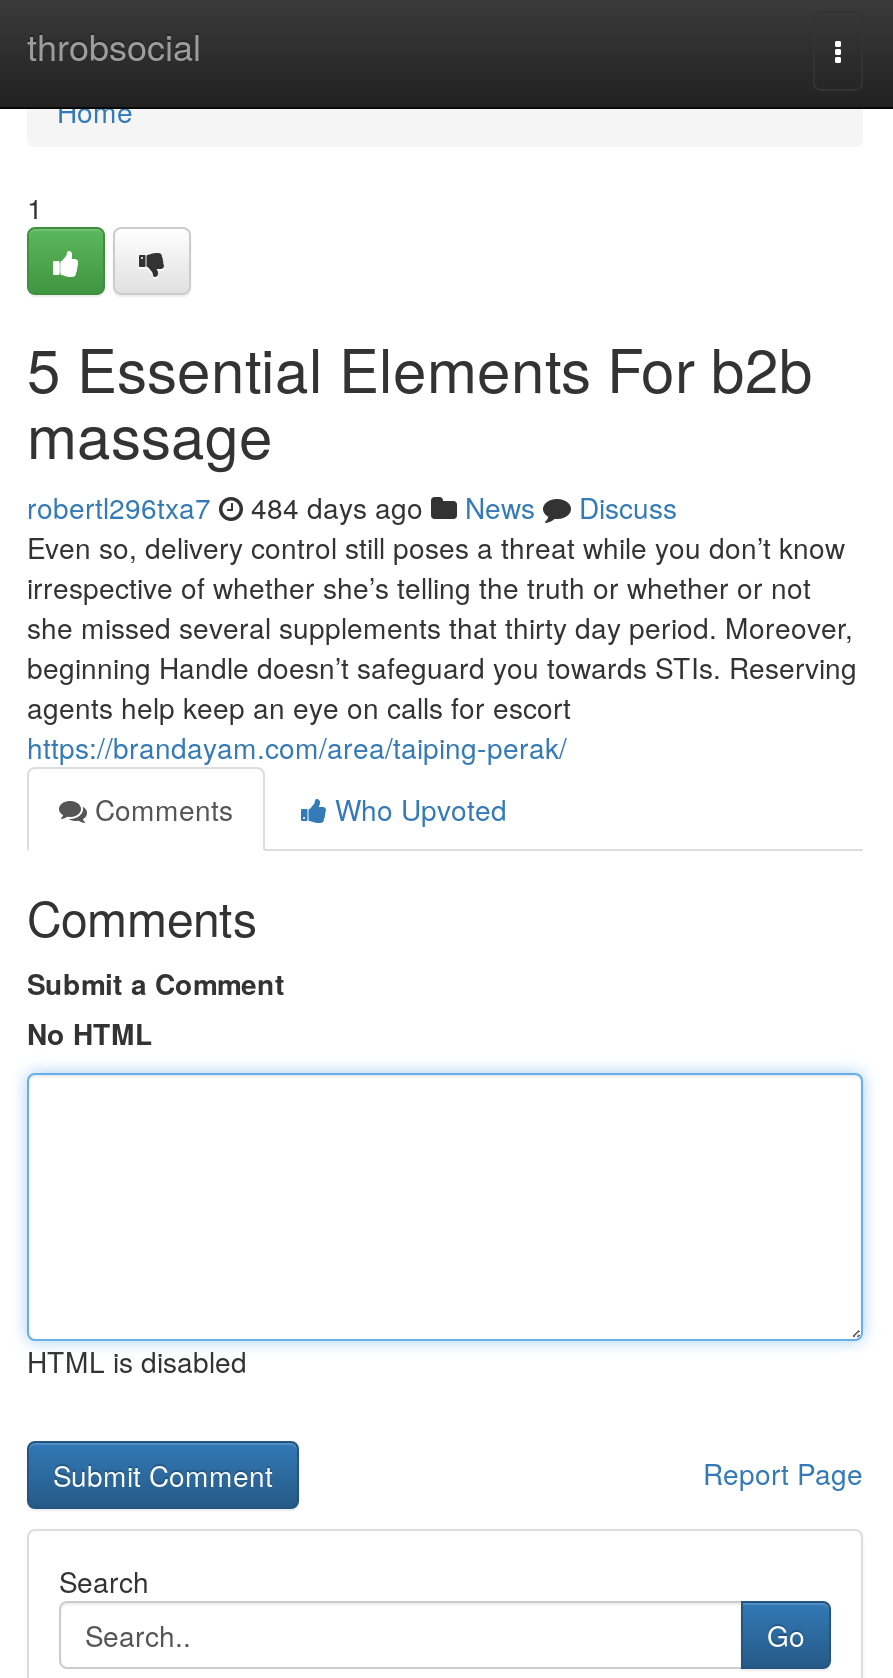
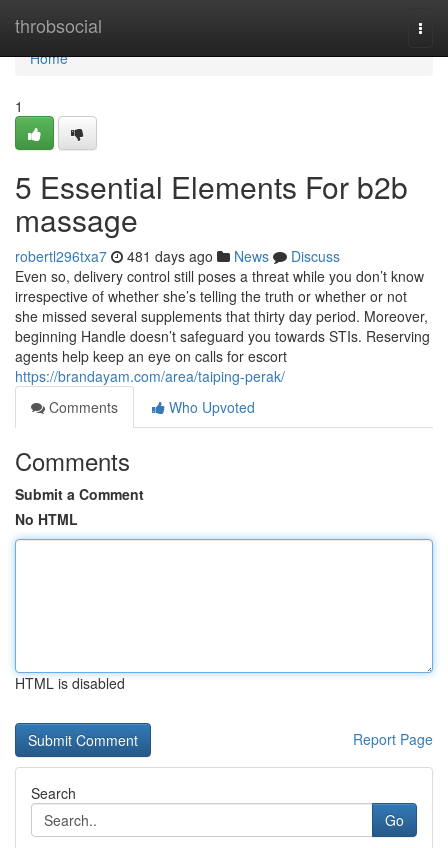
- robertl296txa7 484 days ago News Discuss
+ robertl296txa7 481 days ago News Discuss
